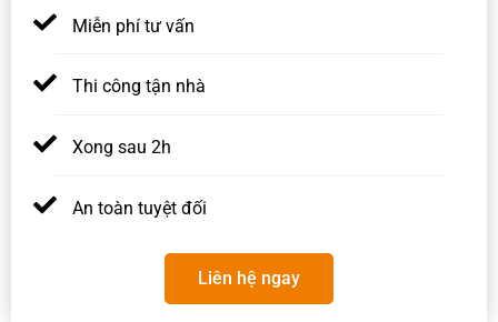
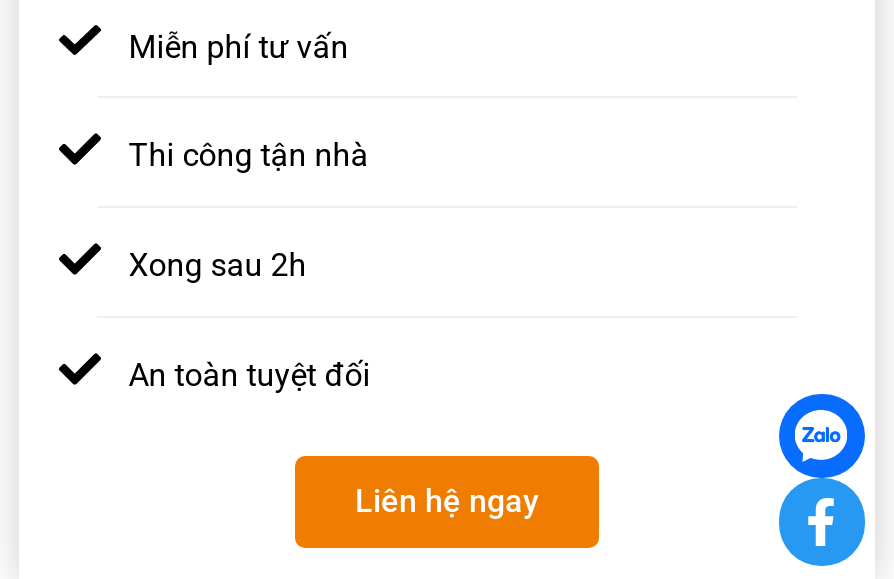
+ [image]
